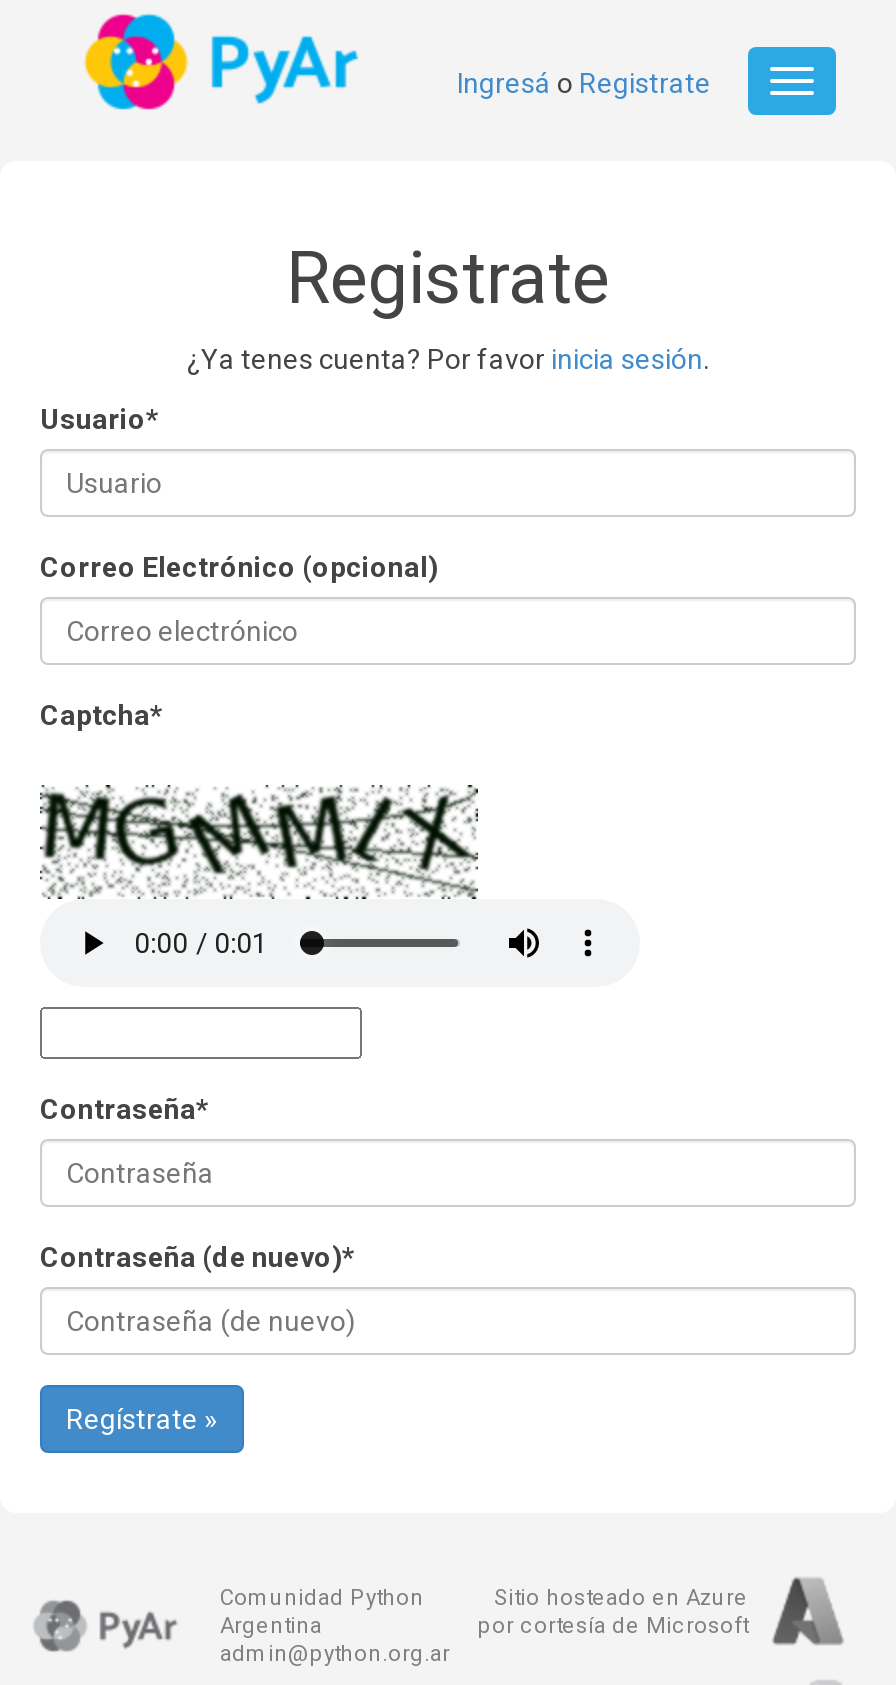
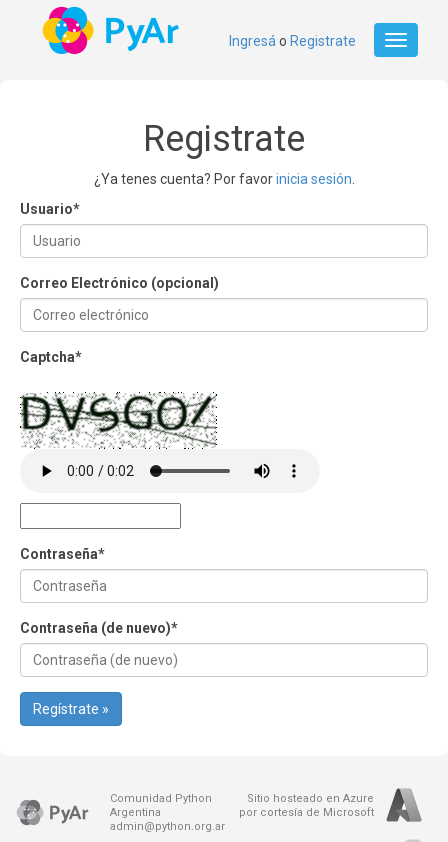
- [image]
+ [image]
